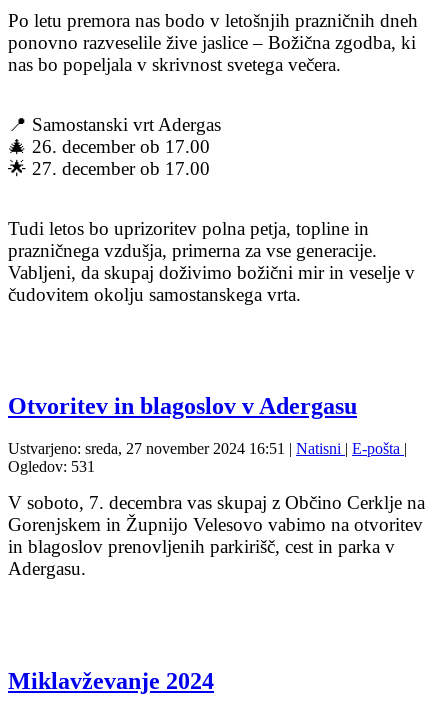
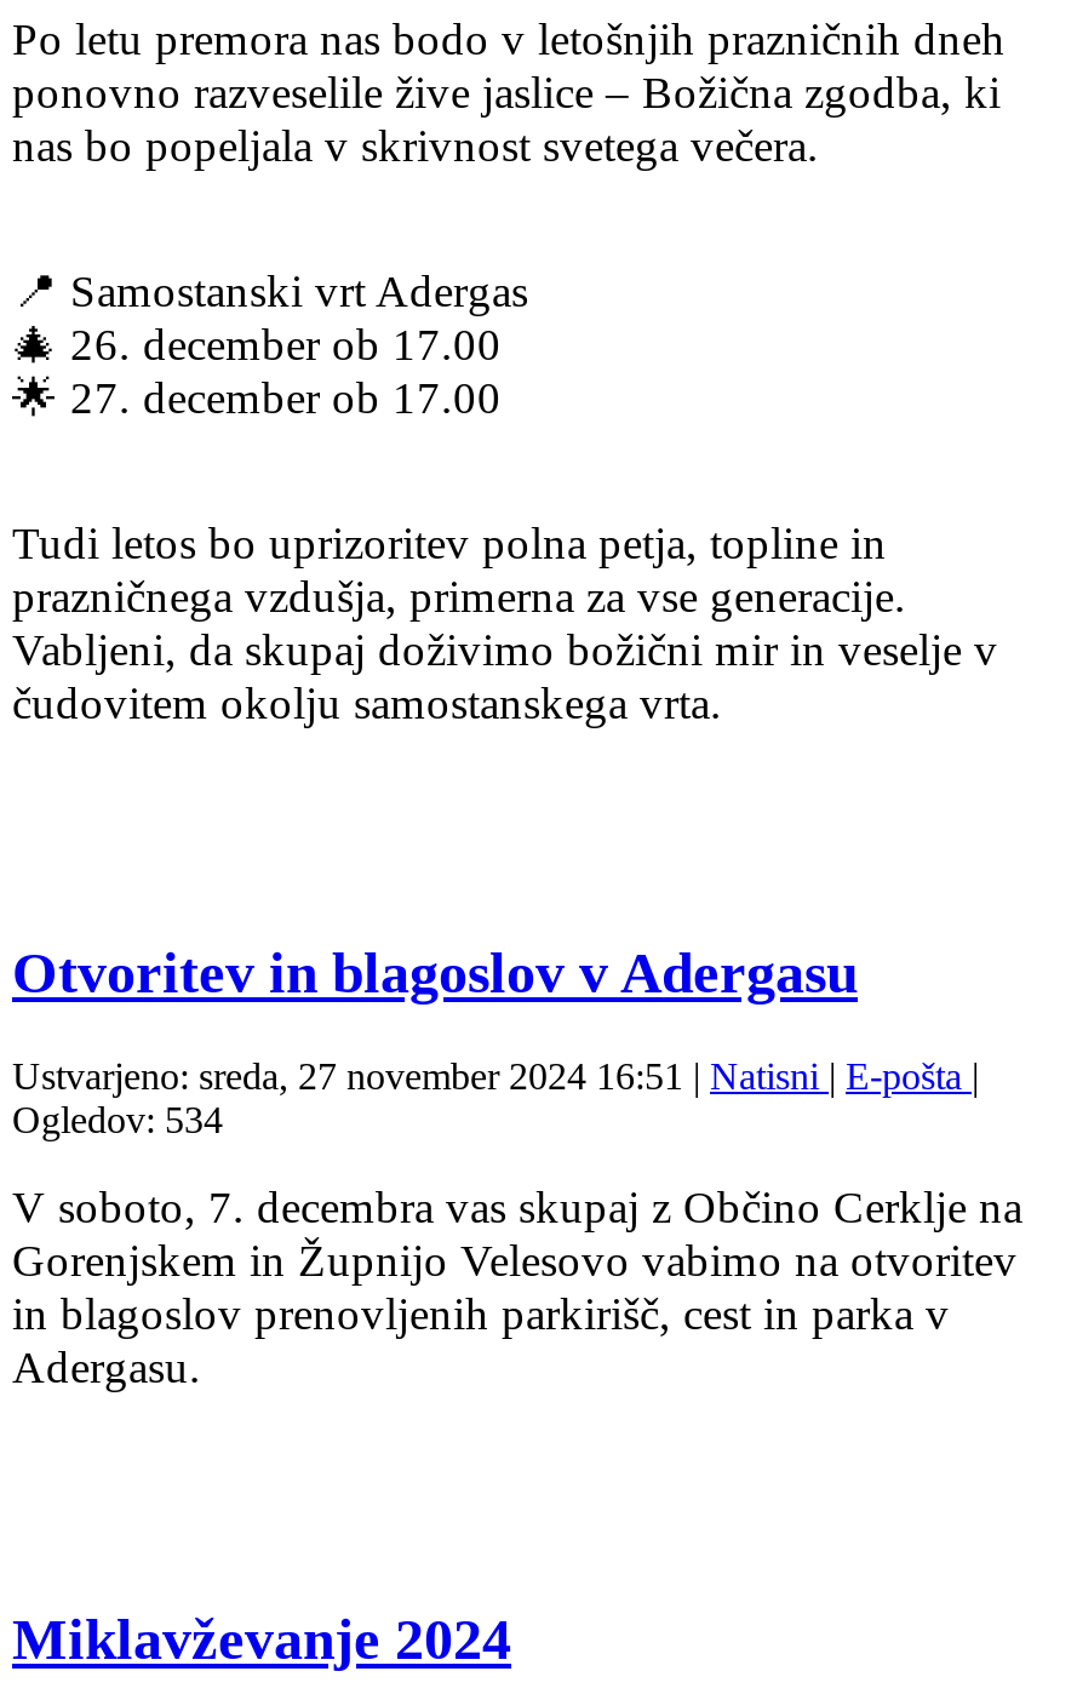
- Ogledov: 531
+ Ogledov: 534
